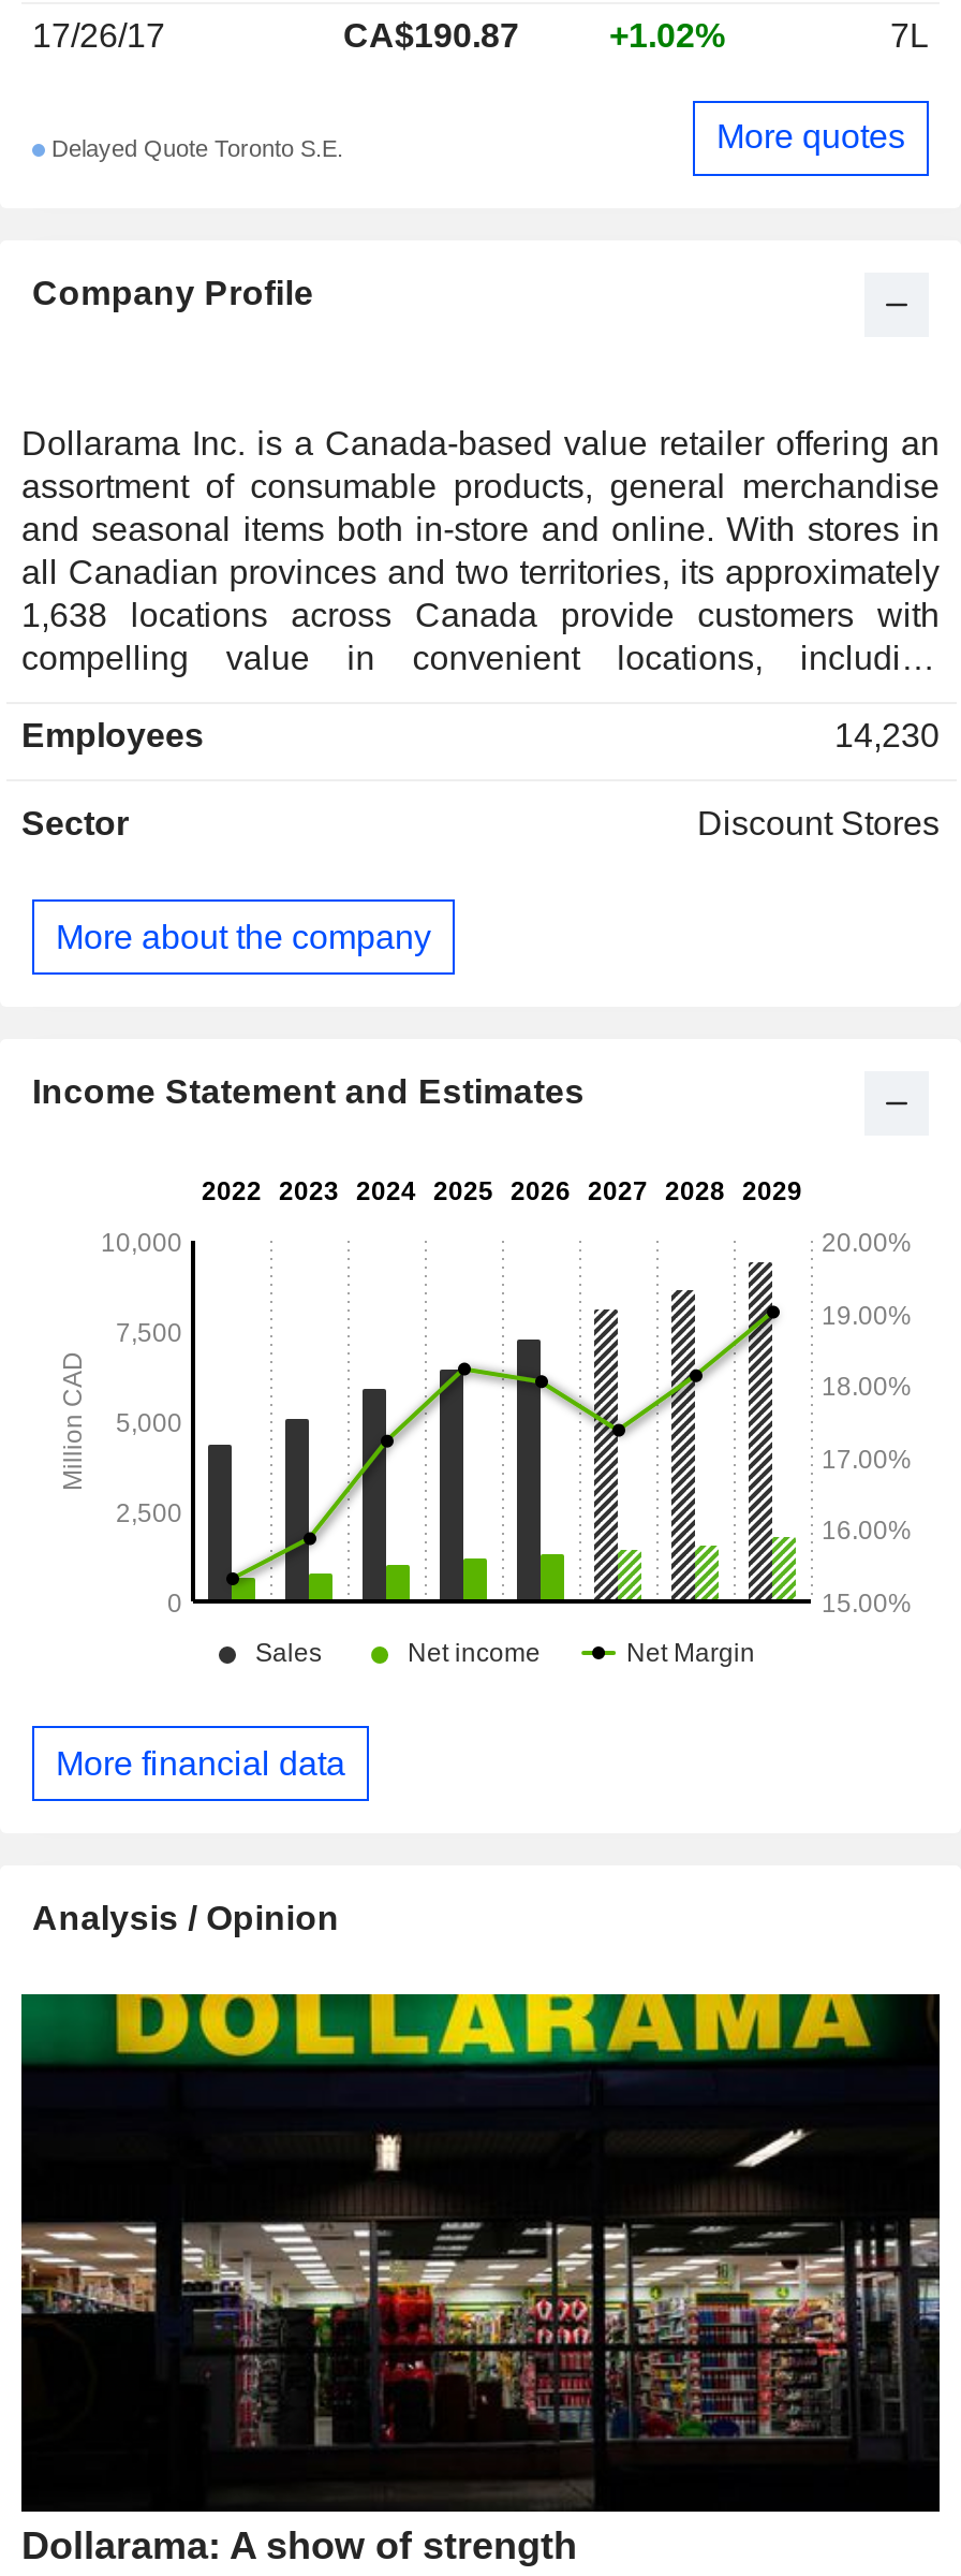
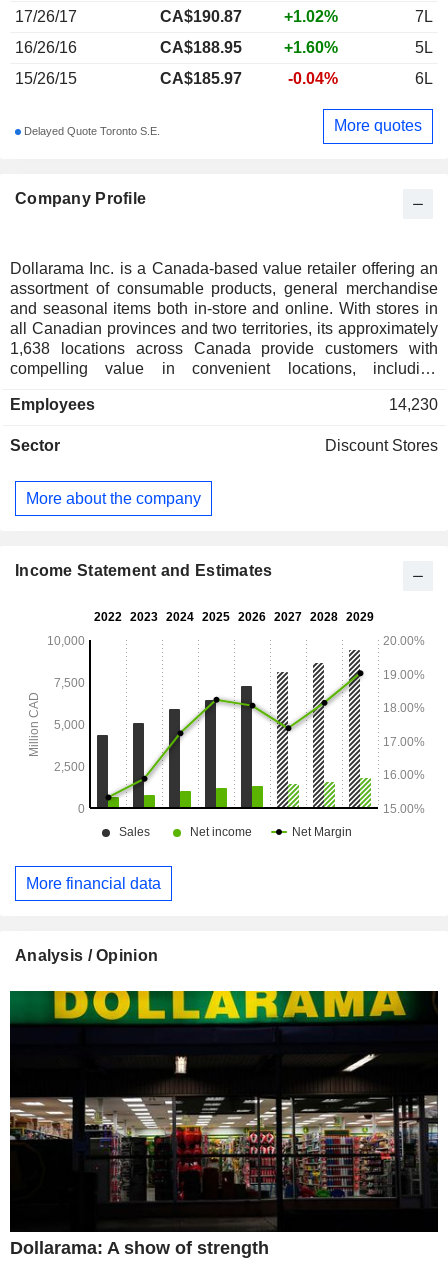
+ 16/26/16
+ CA$188.95
+ +1.60%
+ 5L
+ 15/26/15
+ CA$185.97
+ -0.04%
+ 6L
